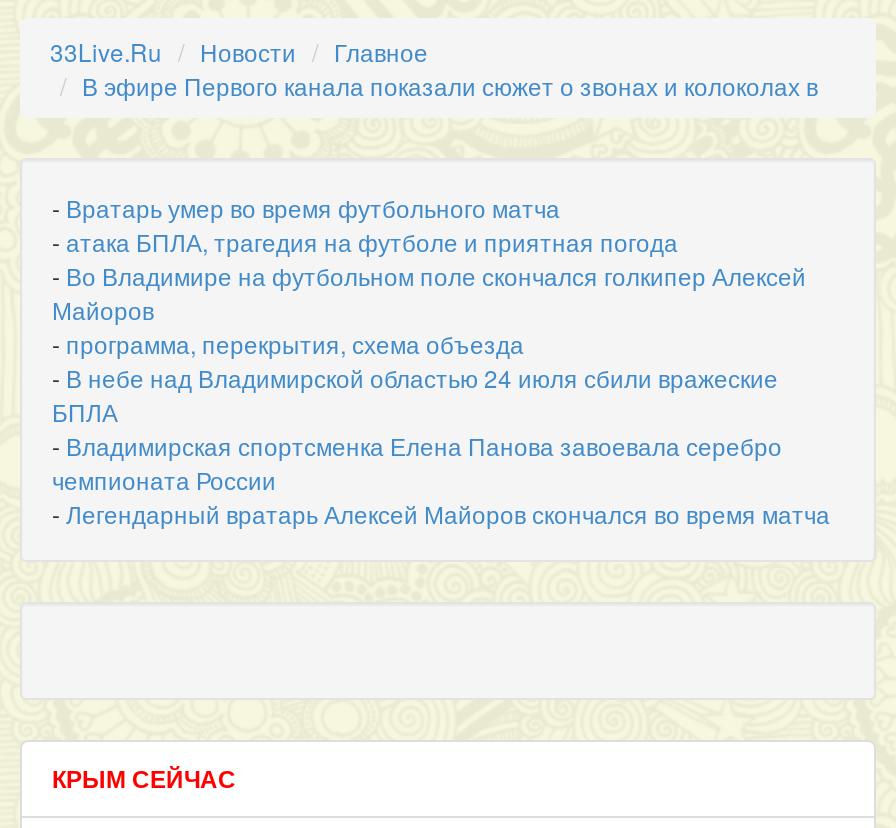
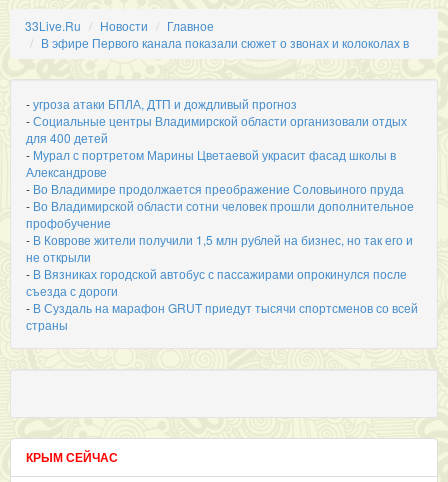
- - Вратарь умер во время футбольного матча
- - атака БПЛА, трагедия на футболе и приятная погода
- - Во Владимире на футбольном поле скончался голкипер Алексей
- Майоров
- - программа, перекрытия, схема объезда
- - В небе над Владимирской областью 24 июля сбили вражеские
- БПЛА
- - Владимирская спортсменка Елена Панова завоевала серебро
- чемпионата России
- - Легендарный вратарь Алексей Майоров скончался во время матча
+ - угроза атаки БПЛА, ДТП и дождливый прогноз
+ - Социальные центры Владимирской области организовали отдых
+ для 400 детей
+ - Мурал с портретом Марины Цветаевой украсит фасад школы в
+ Александрове
+ - Во Владимире продолжается преображение Соловьиного пруда
+ - Во Владимирской области сотни человек прошли дополнительное
+ профобучение
+ - В Коврове жители получили 1,5 млн рублей на бизнес, но так его и
+ не открыли
+ - В Вязниках городской автобус с пассажирами опрокинулся после
+ съезда с дороги
+ - В Суздаль на марафон GRUT приедут тысячи спортсменов со всей
+ страны
